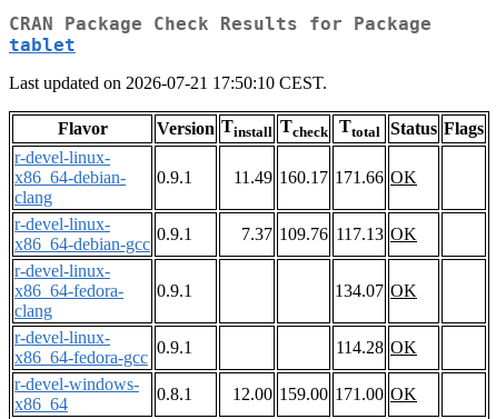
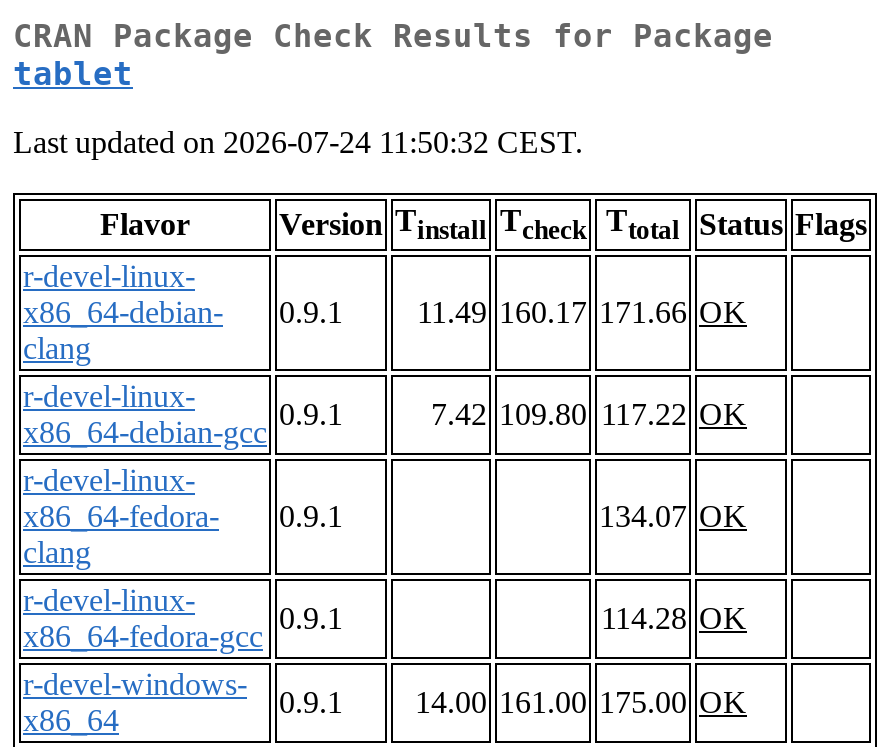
- Last updated on 2026-07-21 17:50:10 CEST.
+ Last updated on 2026-07-24 11:50:32 CEST.

- 7.37 109.76 117.13 OK
+ 7.42 109.80 117.22 OK

- 0.8.1
+ 0.9.1

- 12.00 159.00 171.00 OK
+ 14.00 161.00 175.00 OK
